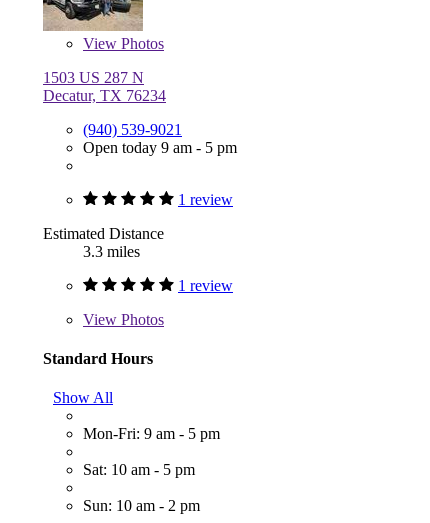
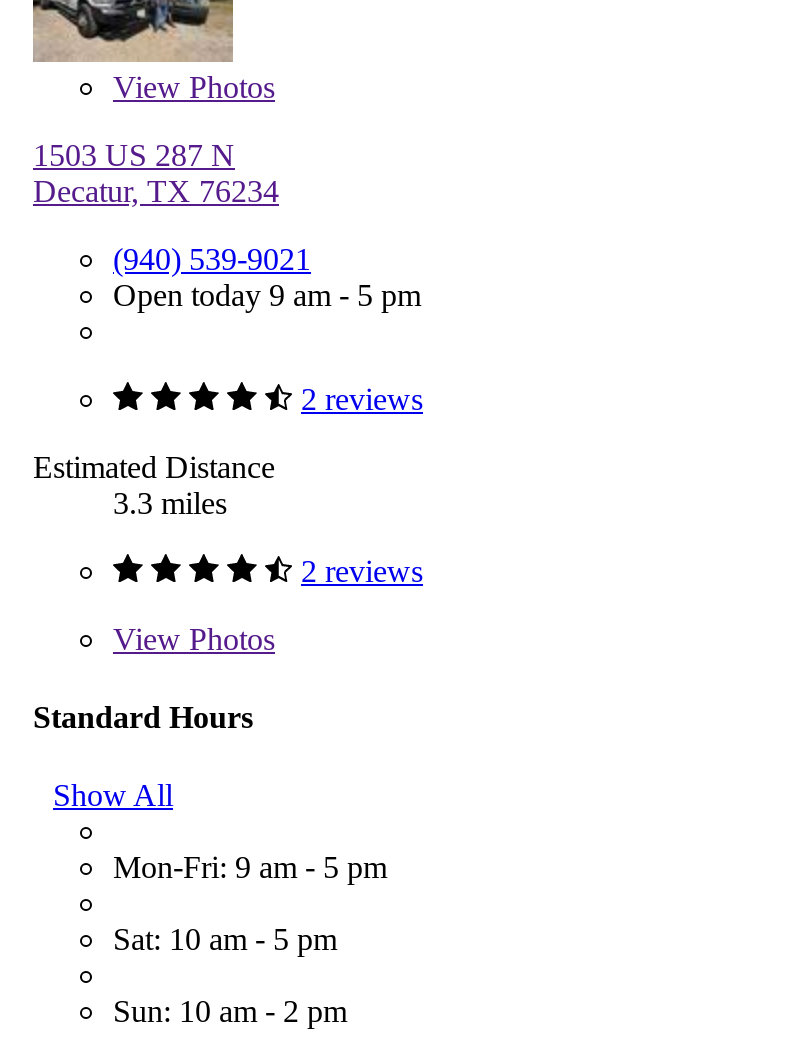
- 1 review
+ 2 reviews

- 1 review
+ 2 reviews
